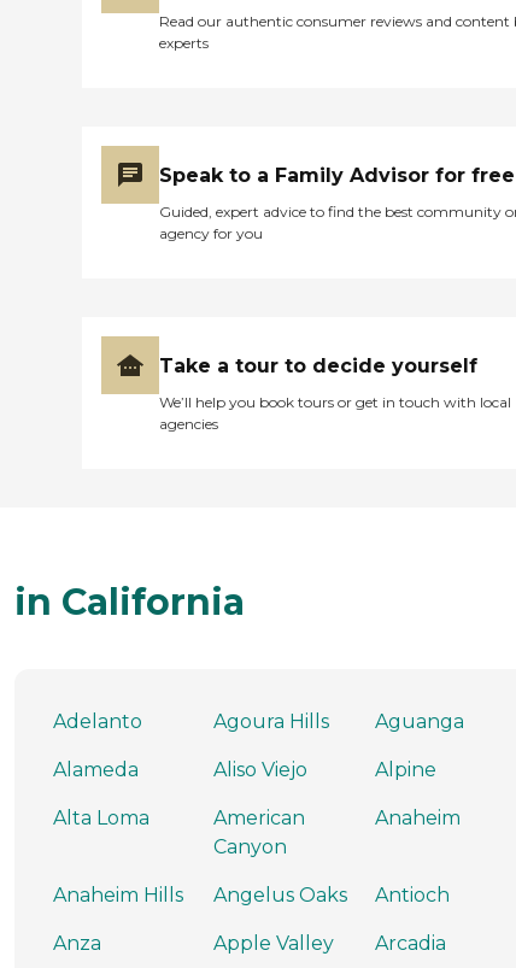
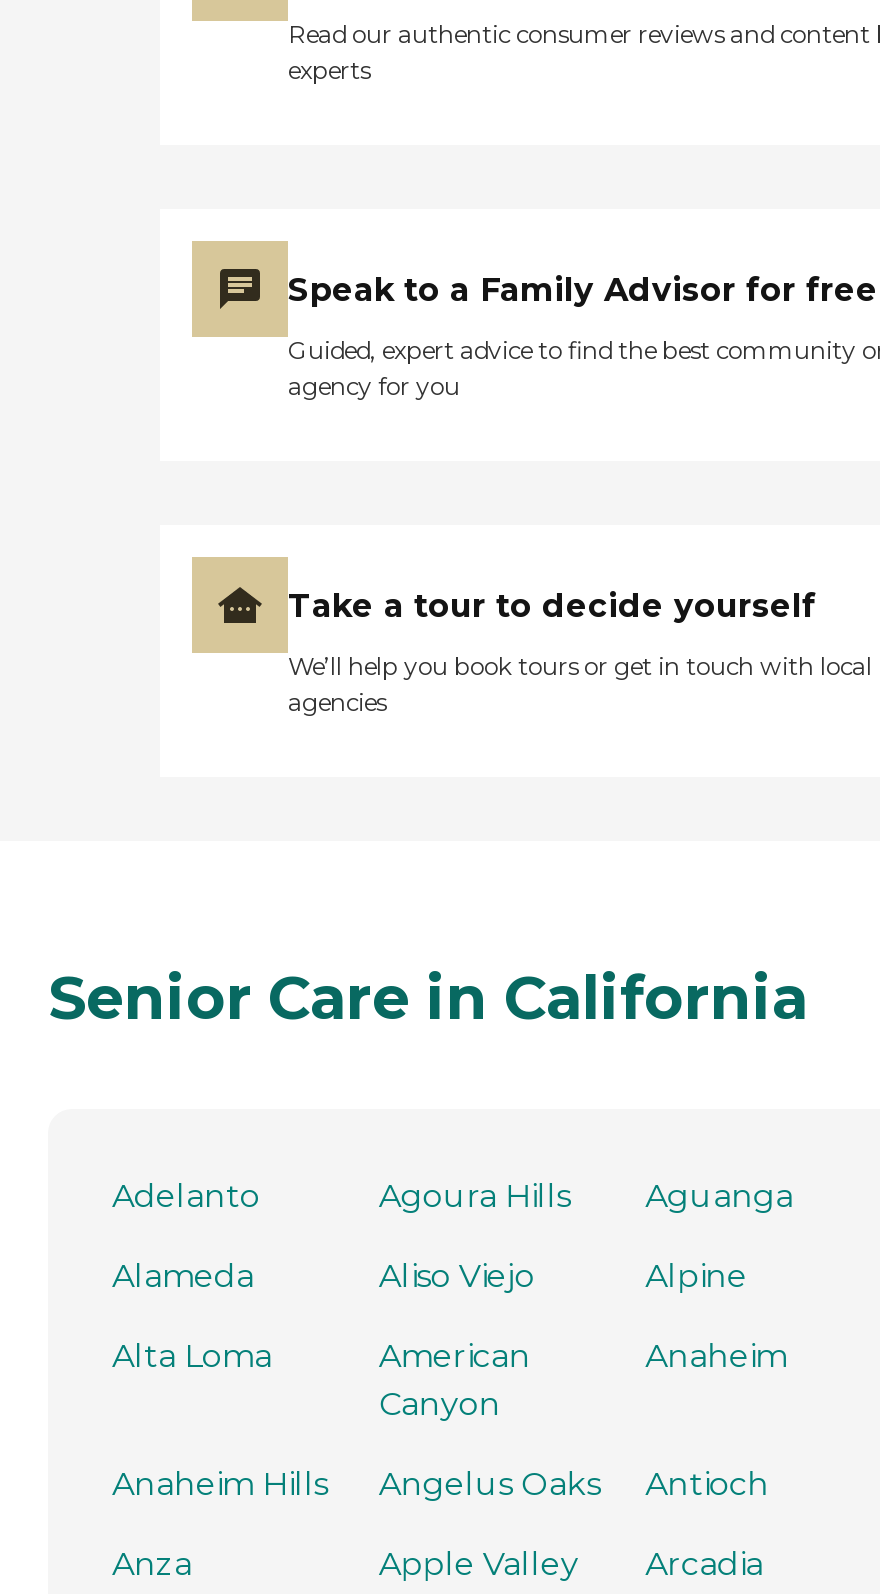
- in California
+ Senior Care in California
